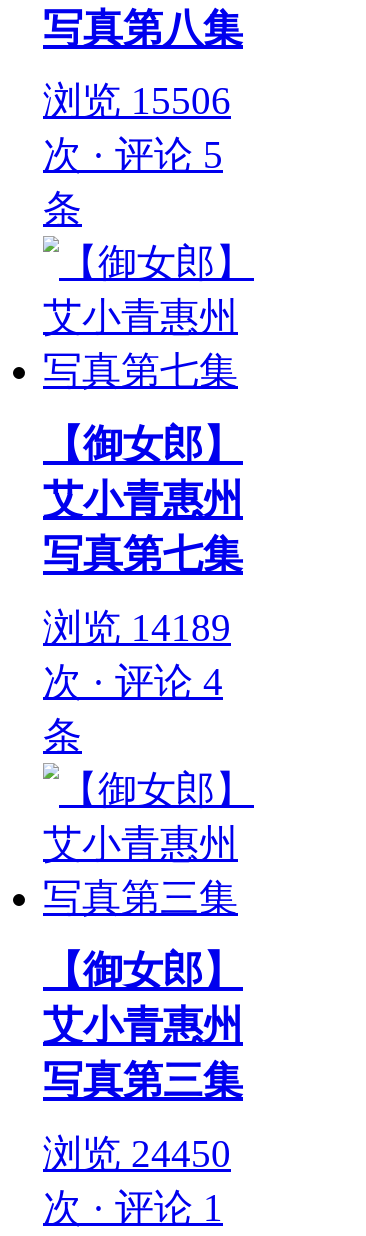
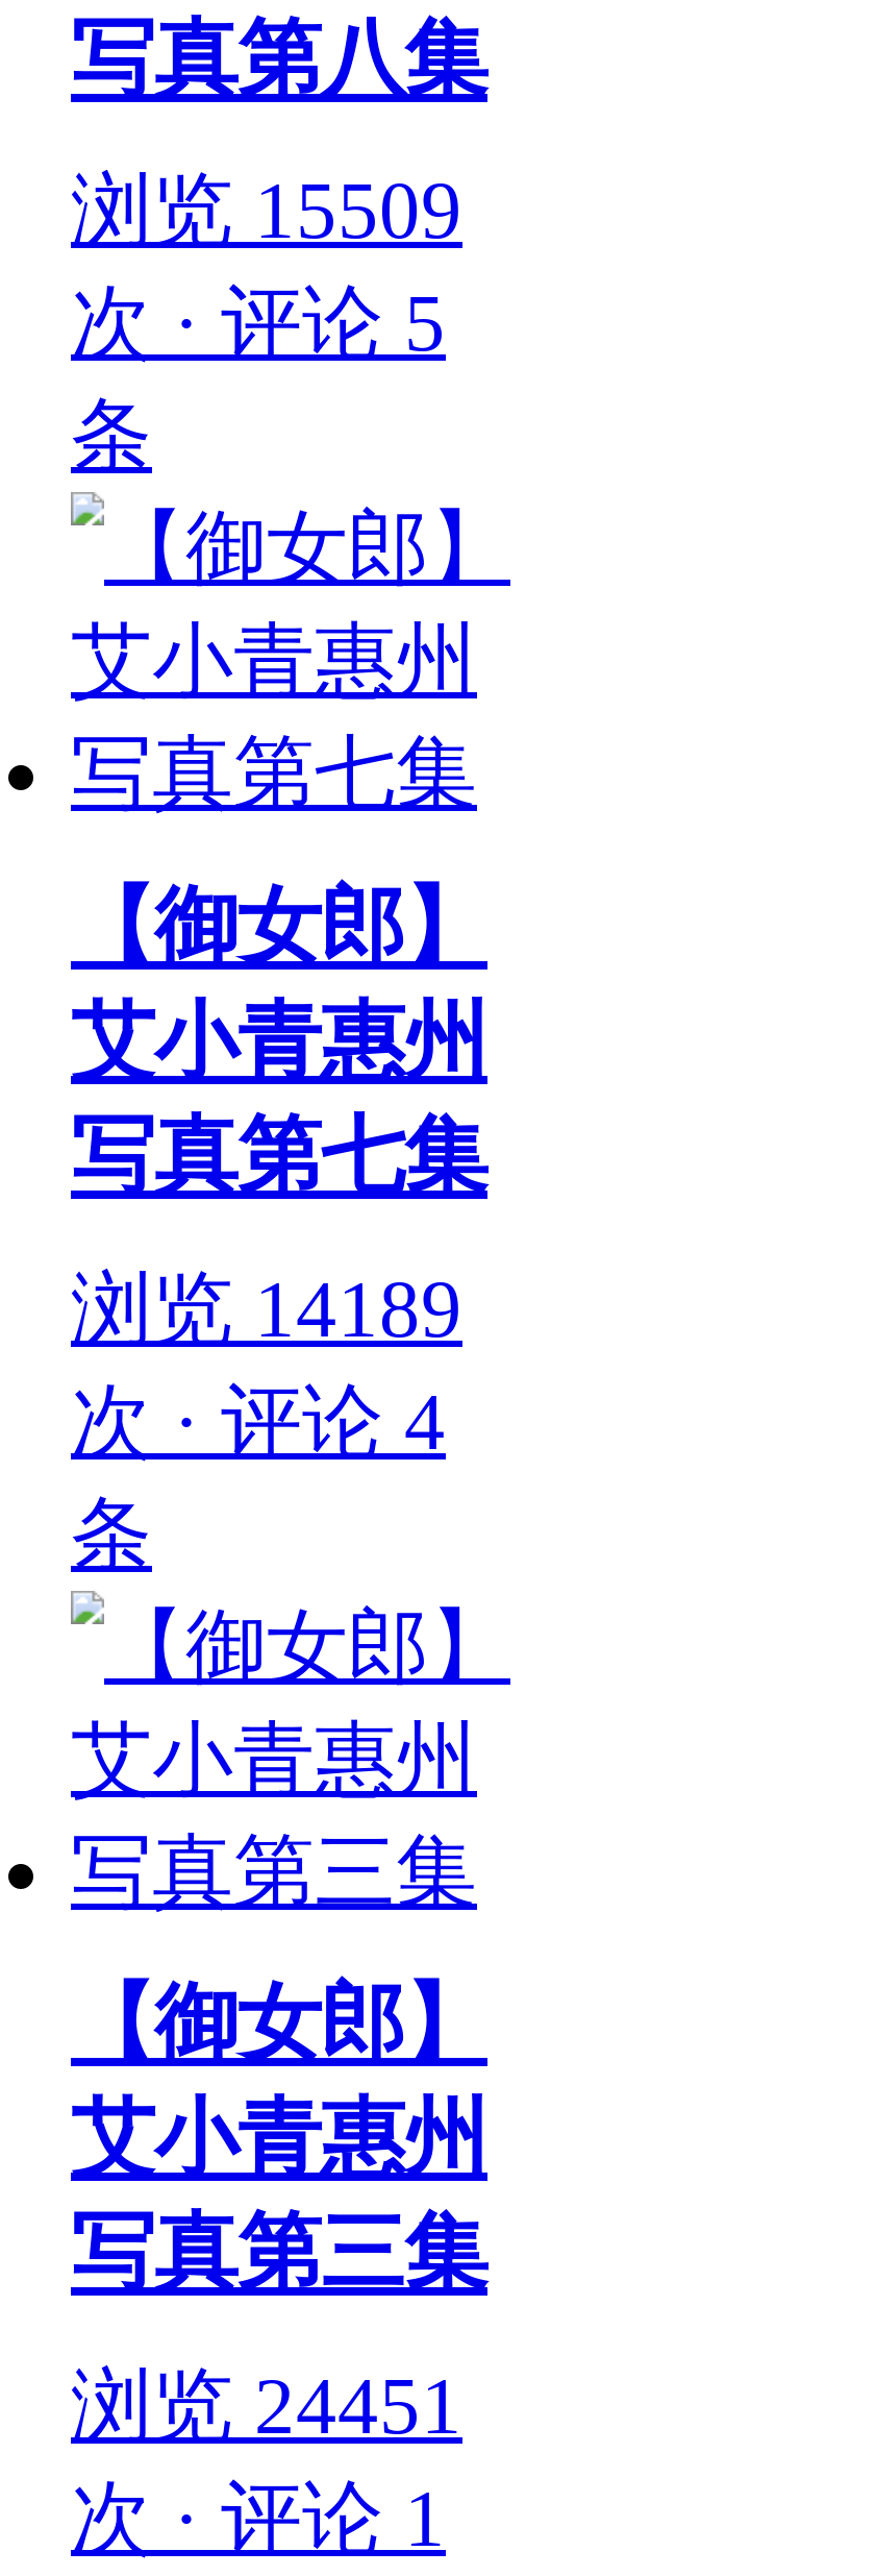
- 浏览 15506
+ 浏览 15509

- 浏览 24450
+ 浏览 24451
